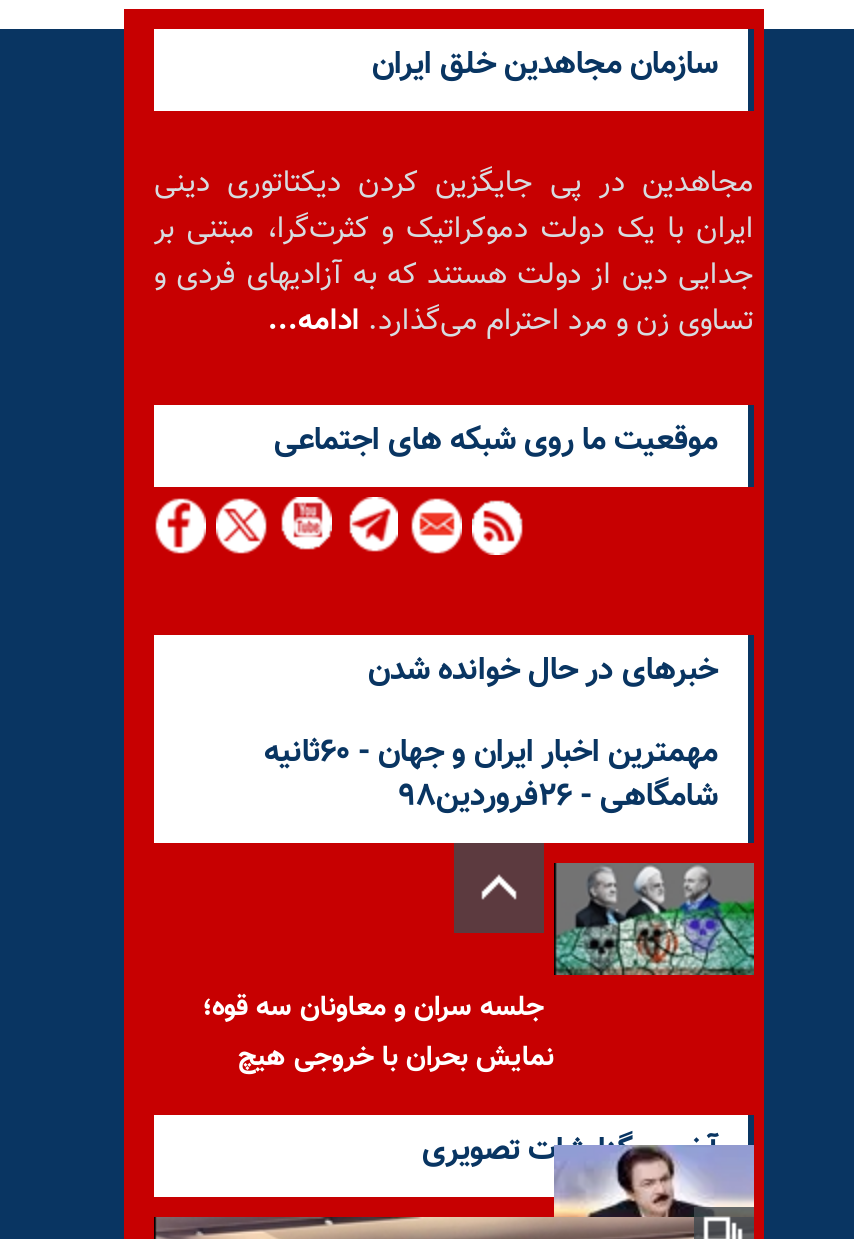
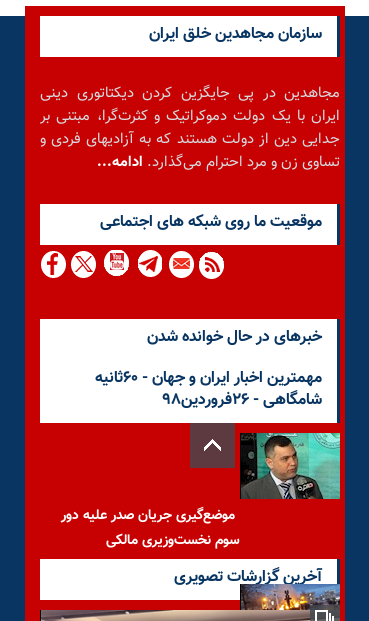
- [image]
- جلسه سران و معاونان سه قوه؛
- نمایش بحران با خروجی هیچ
+ [image]
+ موضع‌گیری جریان صدر علیه دور
+ سوم نخست‌وزیری مالکی

- [image]
+ [image]
